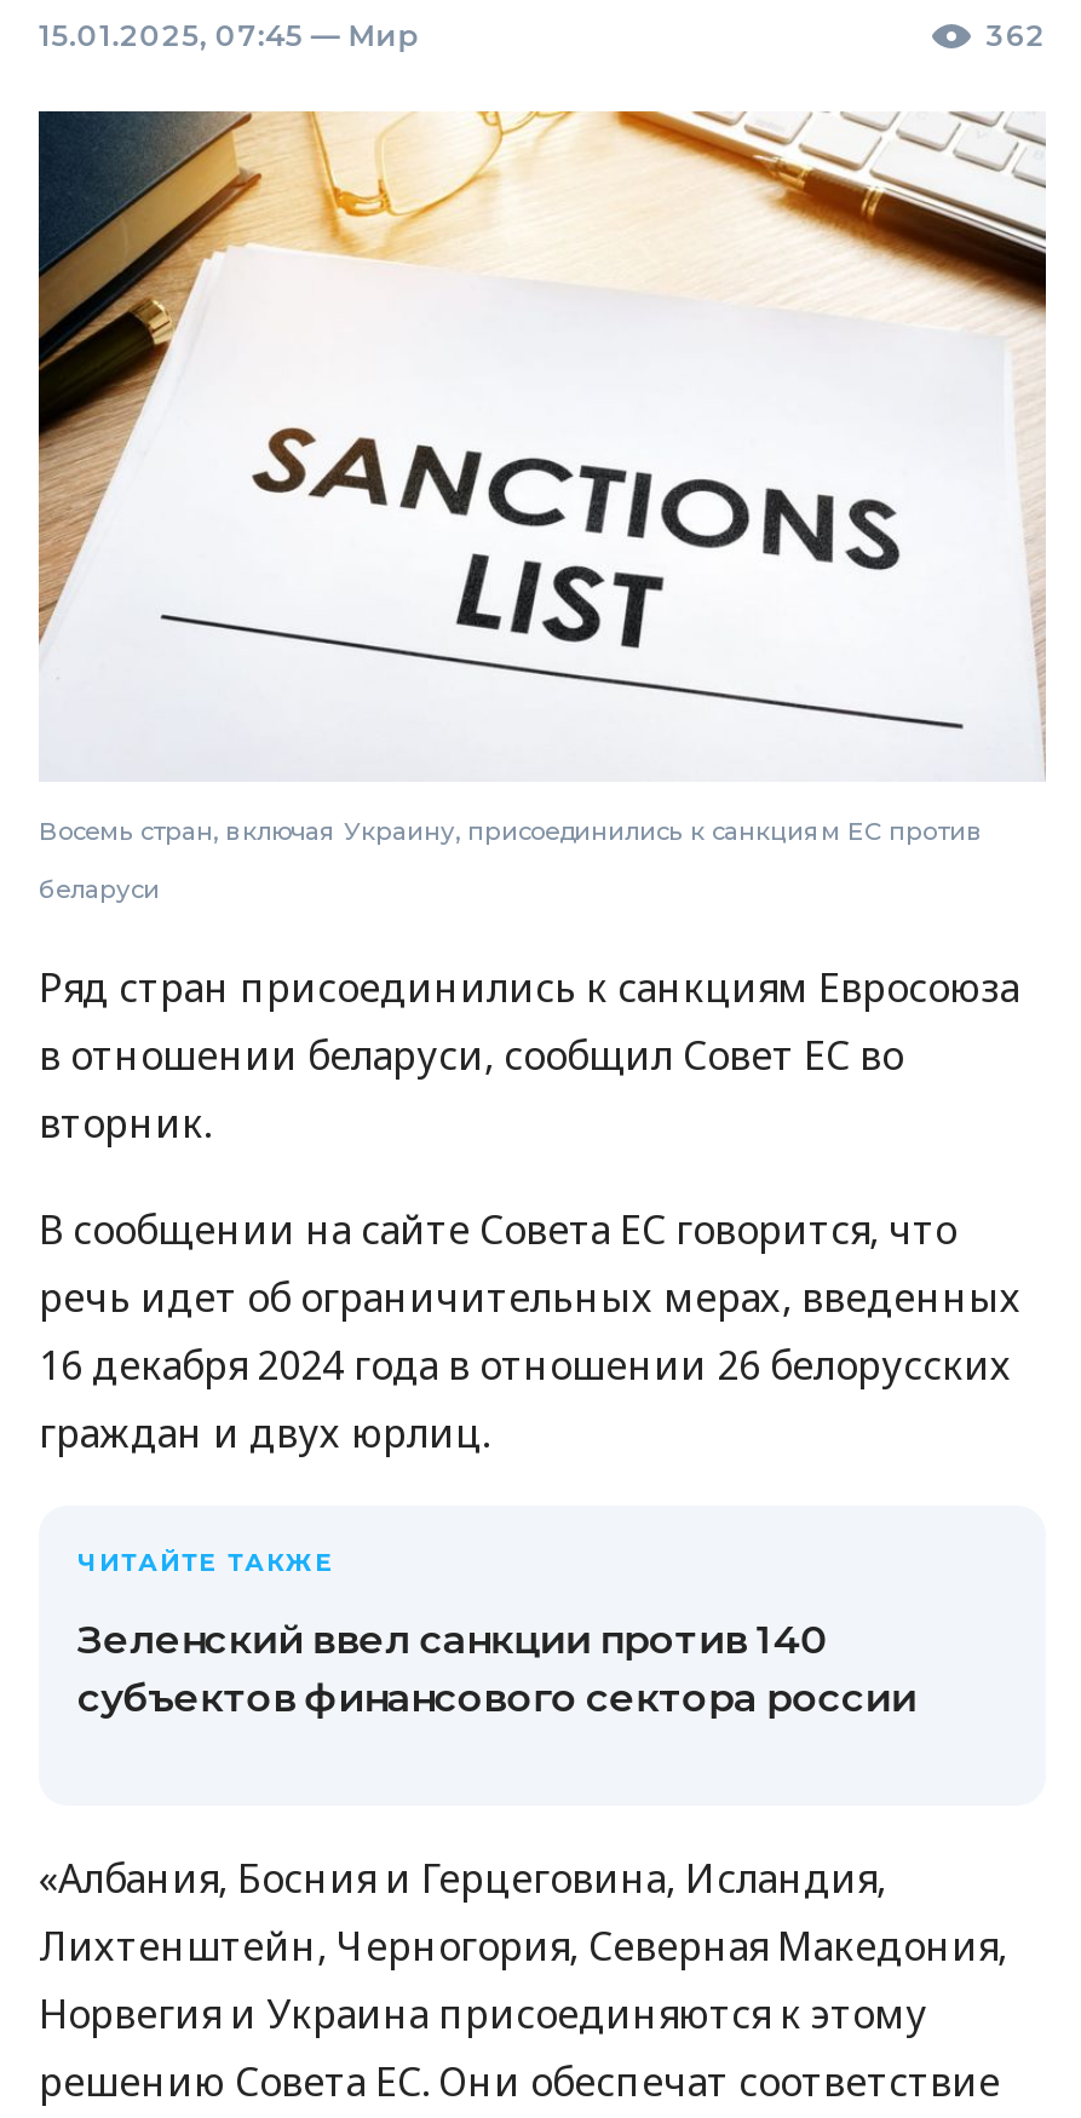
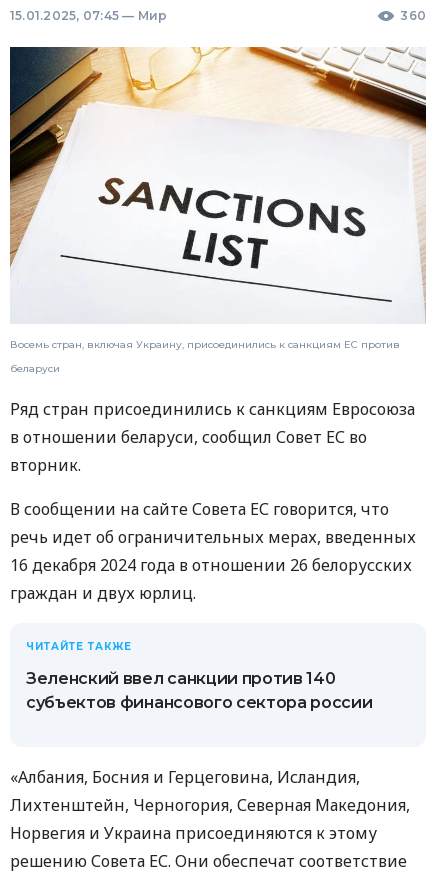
- 362
+ 360
